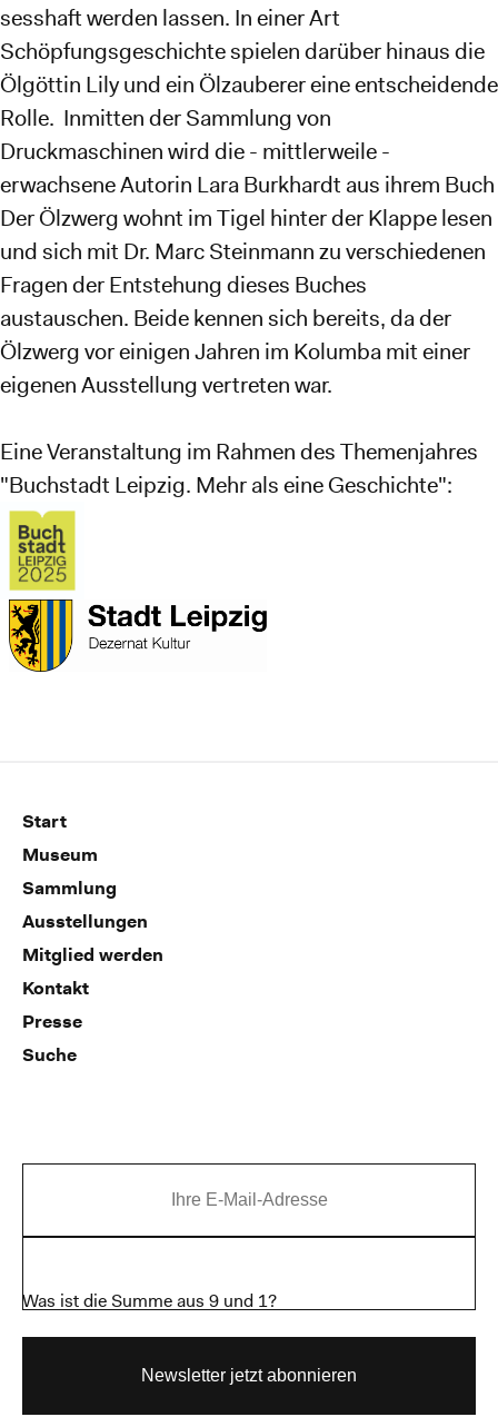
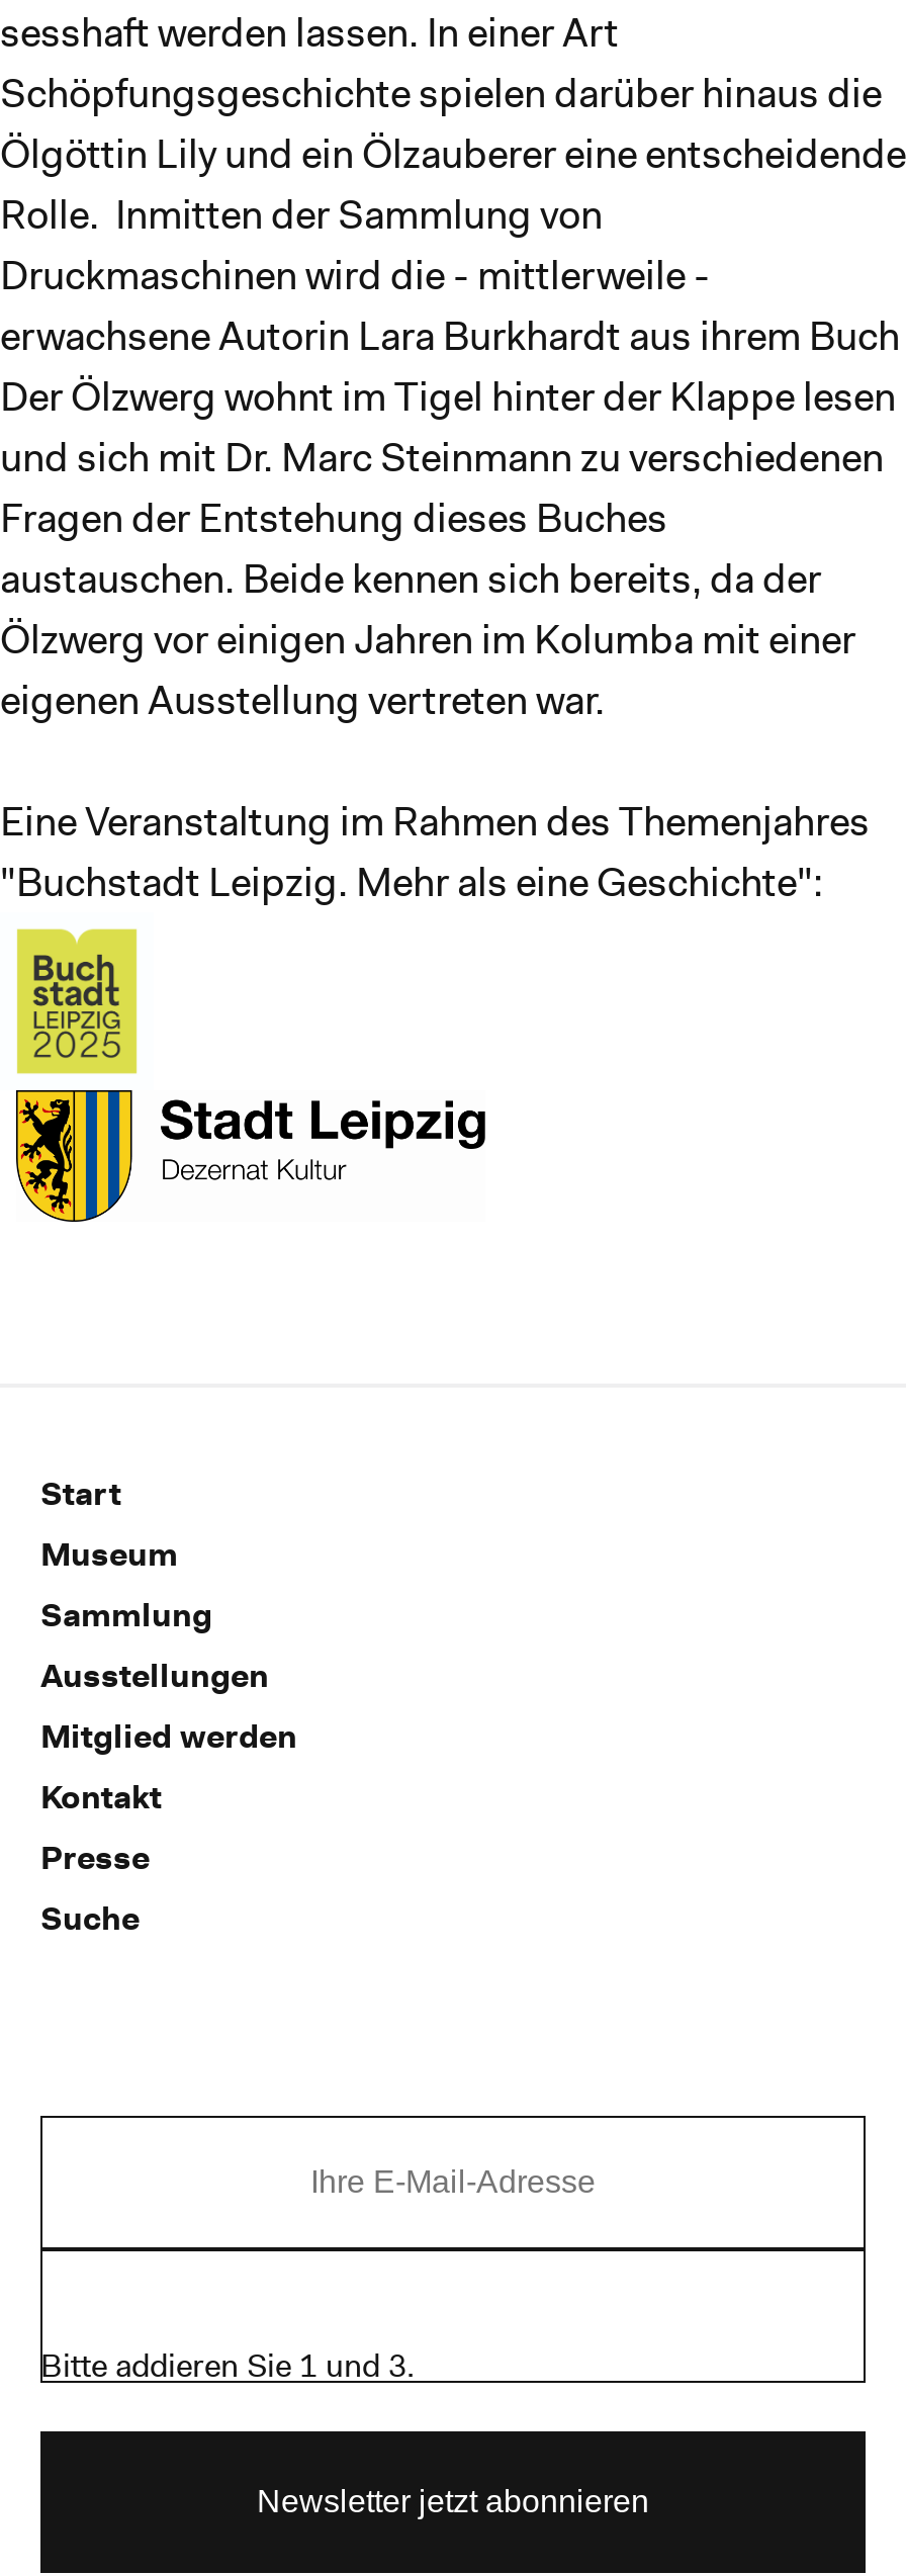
- Was ist die Summe aus 9 und 1?
+ Bitte addieren Sie 1 und 3.
